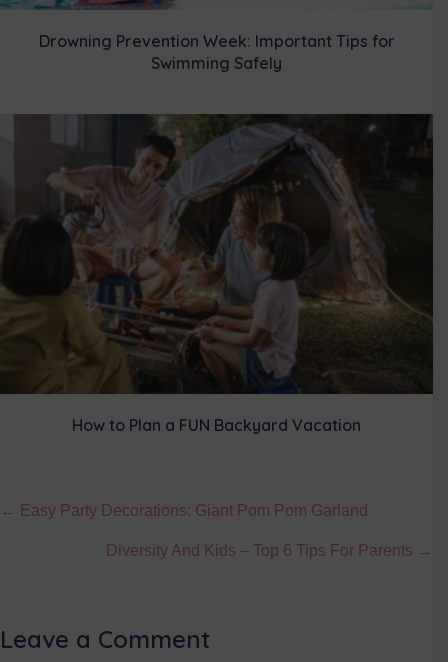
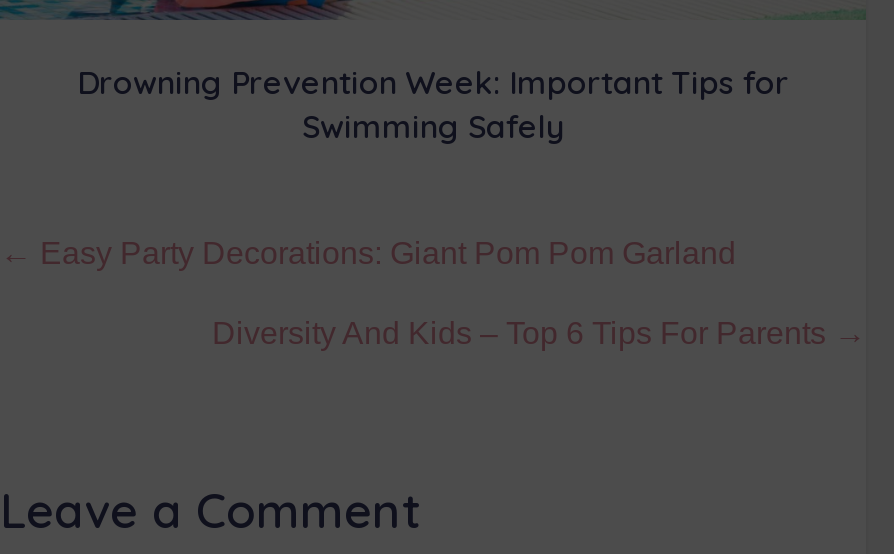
- [image]
- How to Plan a FUN Backyard Vacation
